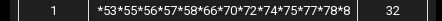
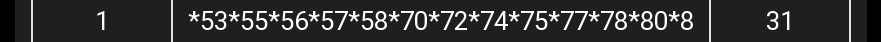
- *53*55*56*57*58*66*70*72*74*75*77*78*8
+ *53*55*56*57*58*70*72*74*75*77*78*80*8

- 32
+ 31
